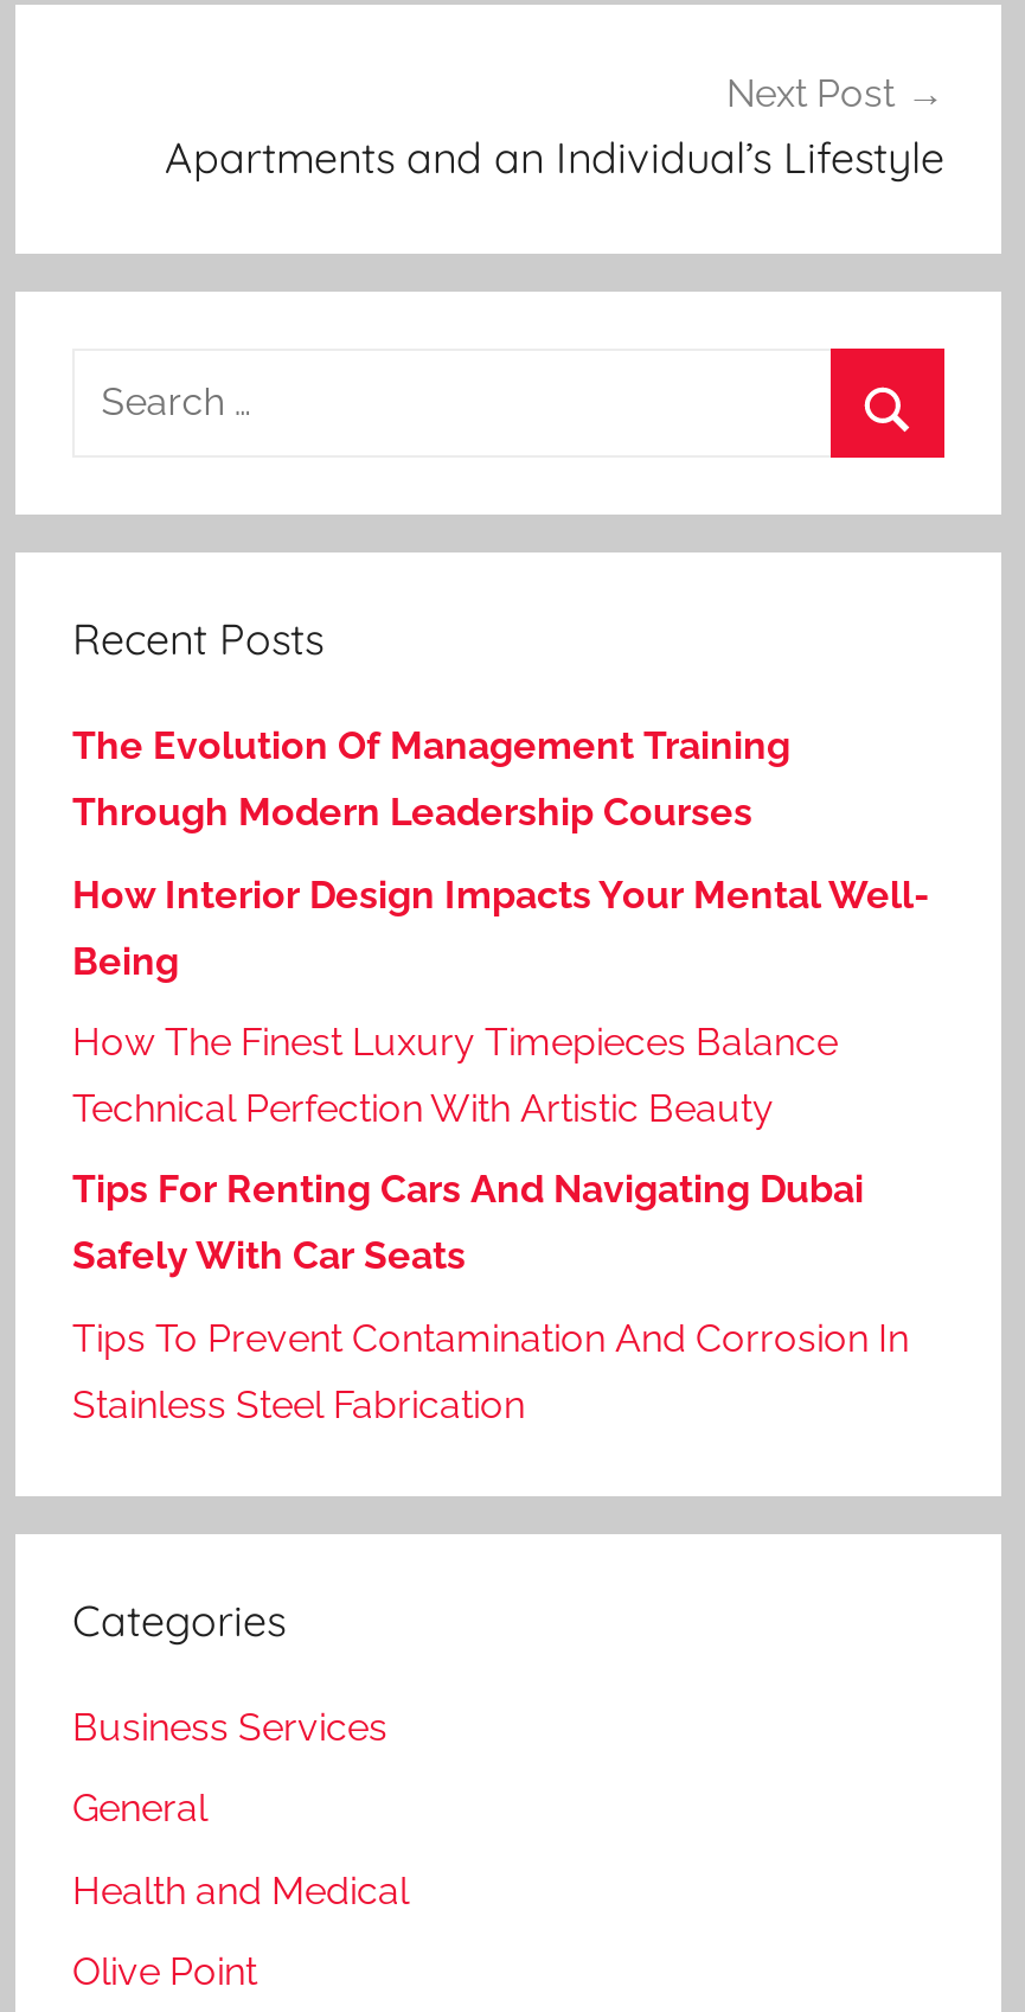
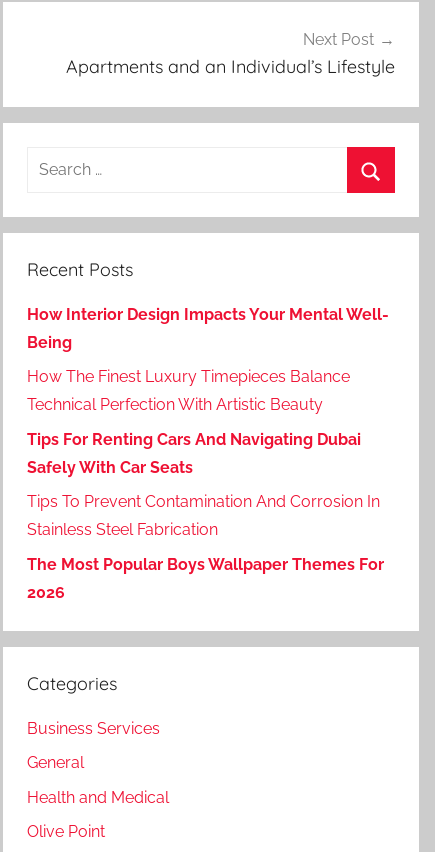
- The Evolution Of Management Training
- Through Modern Leadership Courses

moved up: How Interior Design Impacts Your Mental Well- | Being | How The Finest Luxury Timepieces Balance | Technical Perfection With Artistic Beauty | Tips For Renting Cars And Navigating Dubai | Safely With Car Seats | Tips To Prevent Contamination And Corrosion In | Stainless Steel Fabrication

+ The Most Popular Boys Wallpaper Themes For
+ 2026
